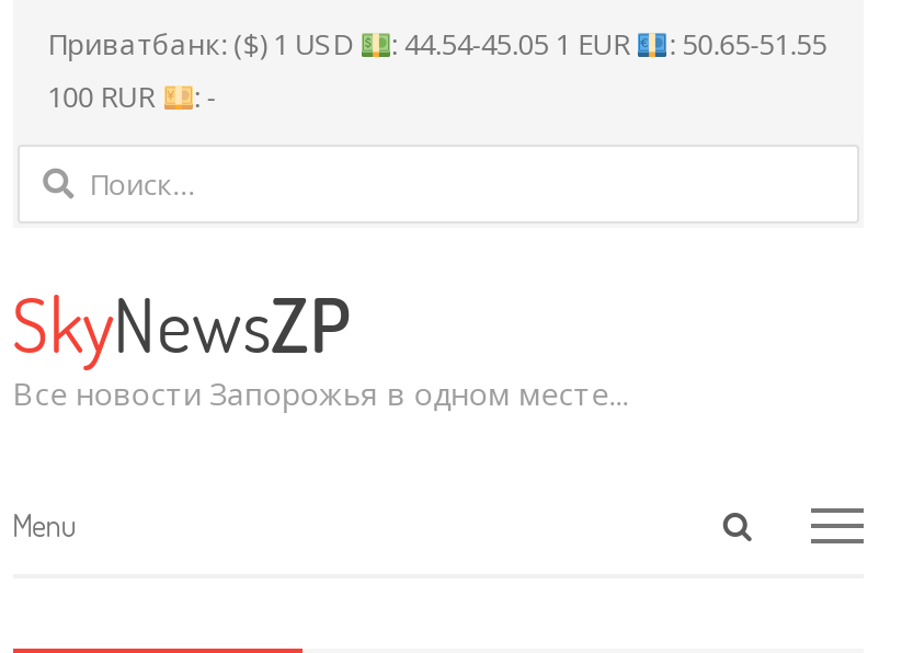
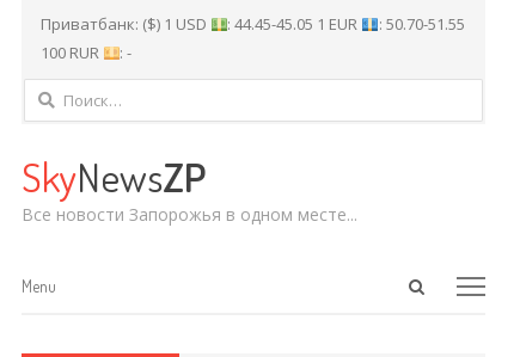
- : 44.54-45.05 1 EUR
+ : 44.45-45.05 1 EUR

- : 50.65-51.55
+ : 50.70-51.55
